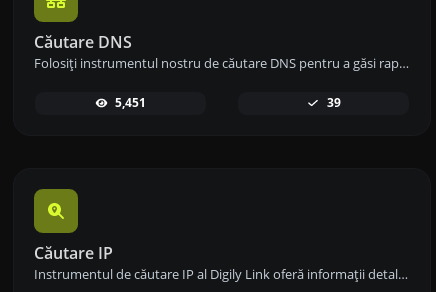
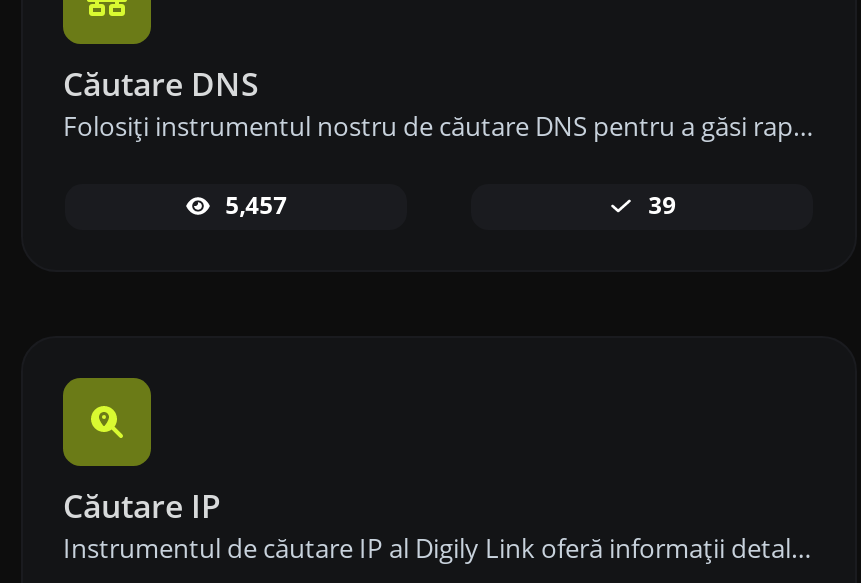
- 5,451
+ 5,457
